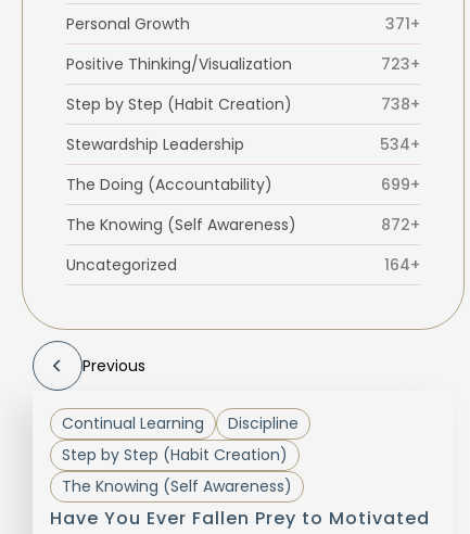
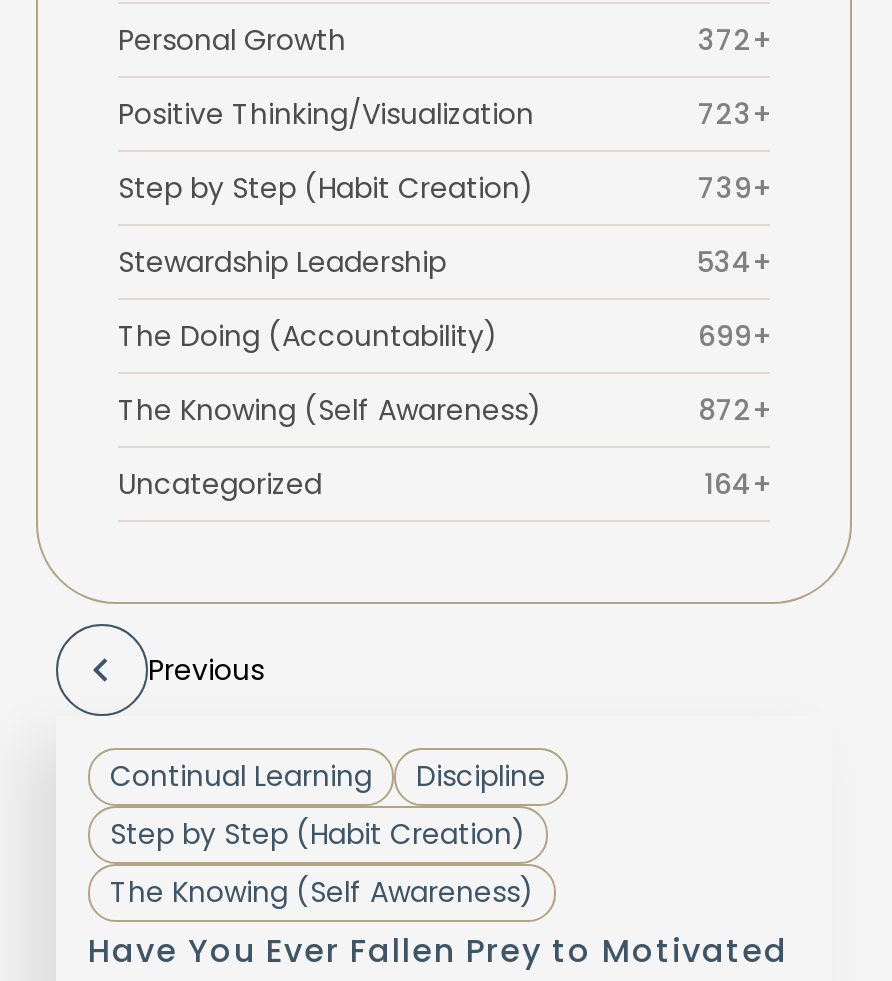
- 371+
+ 372+

- 738+
+ 739+
